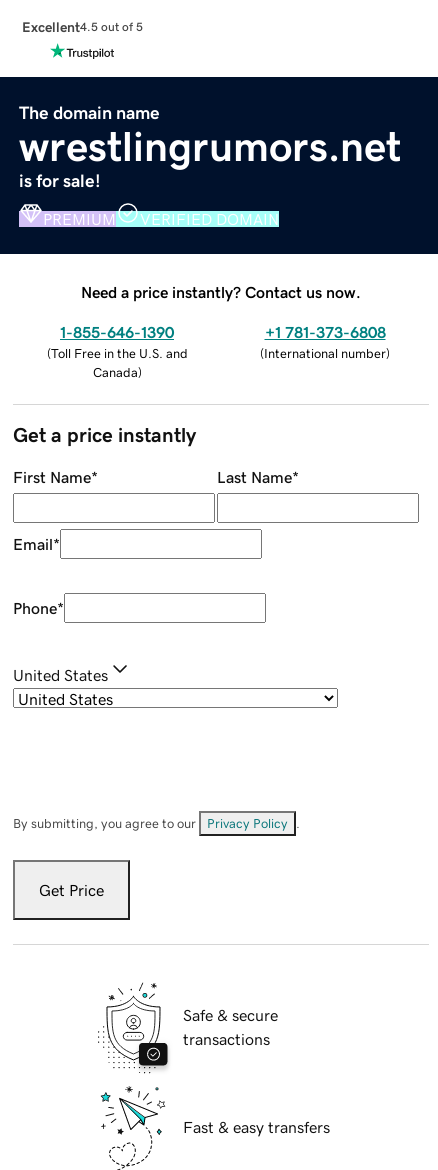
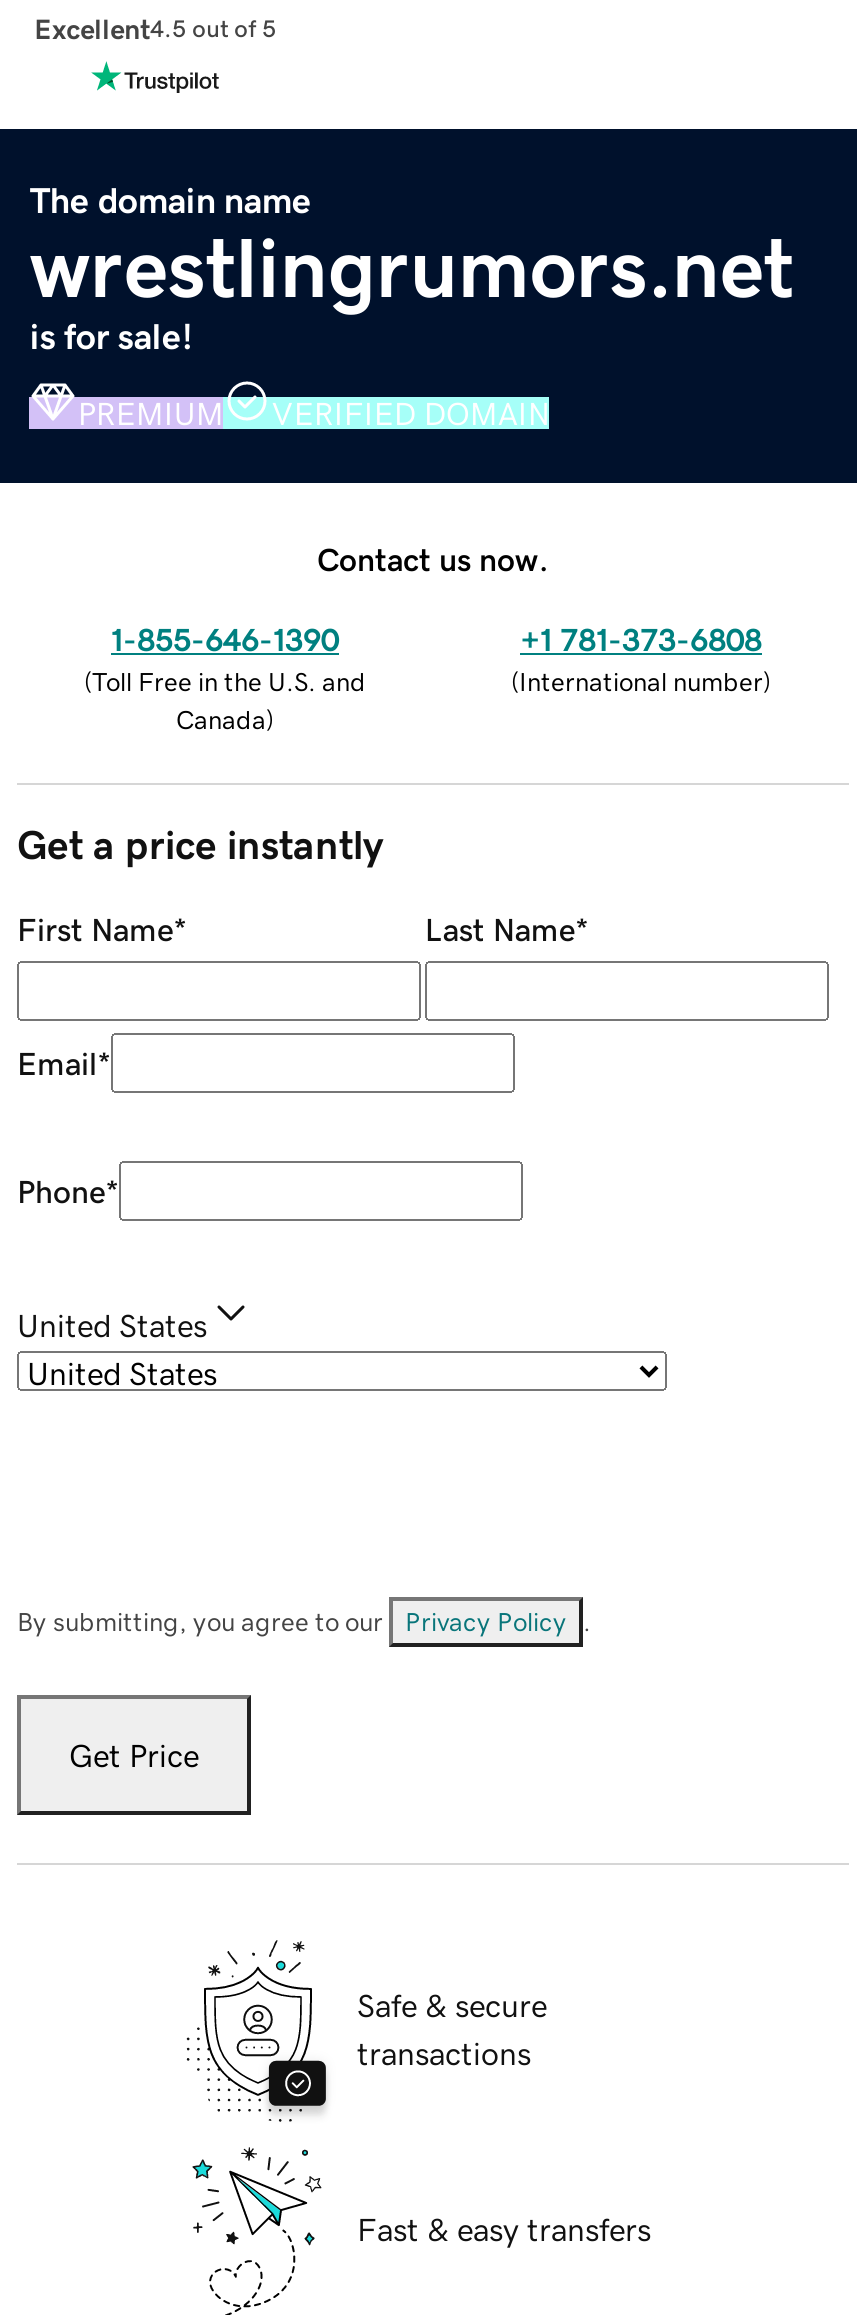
- Need a price instantly? Contact us now.
+ Contact us now.
